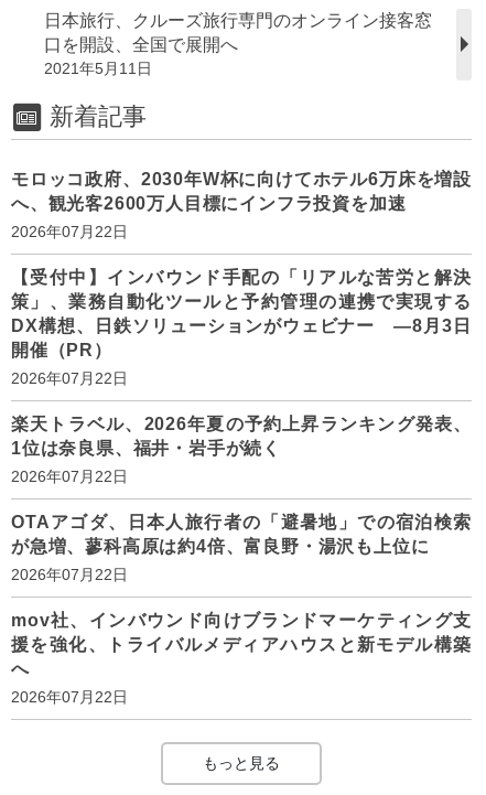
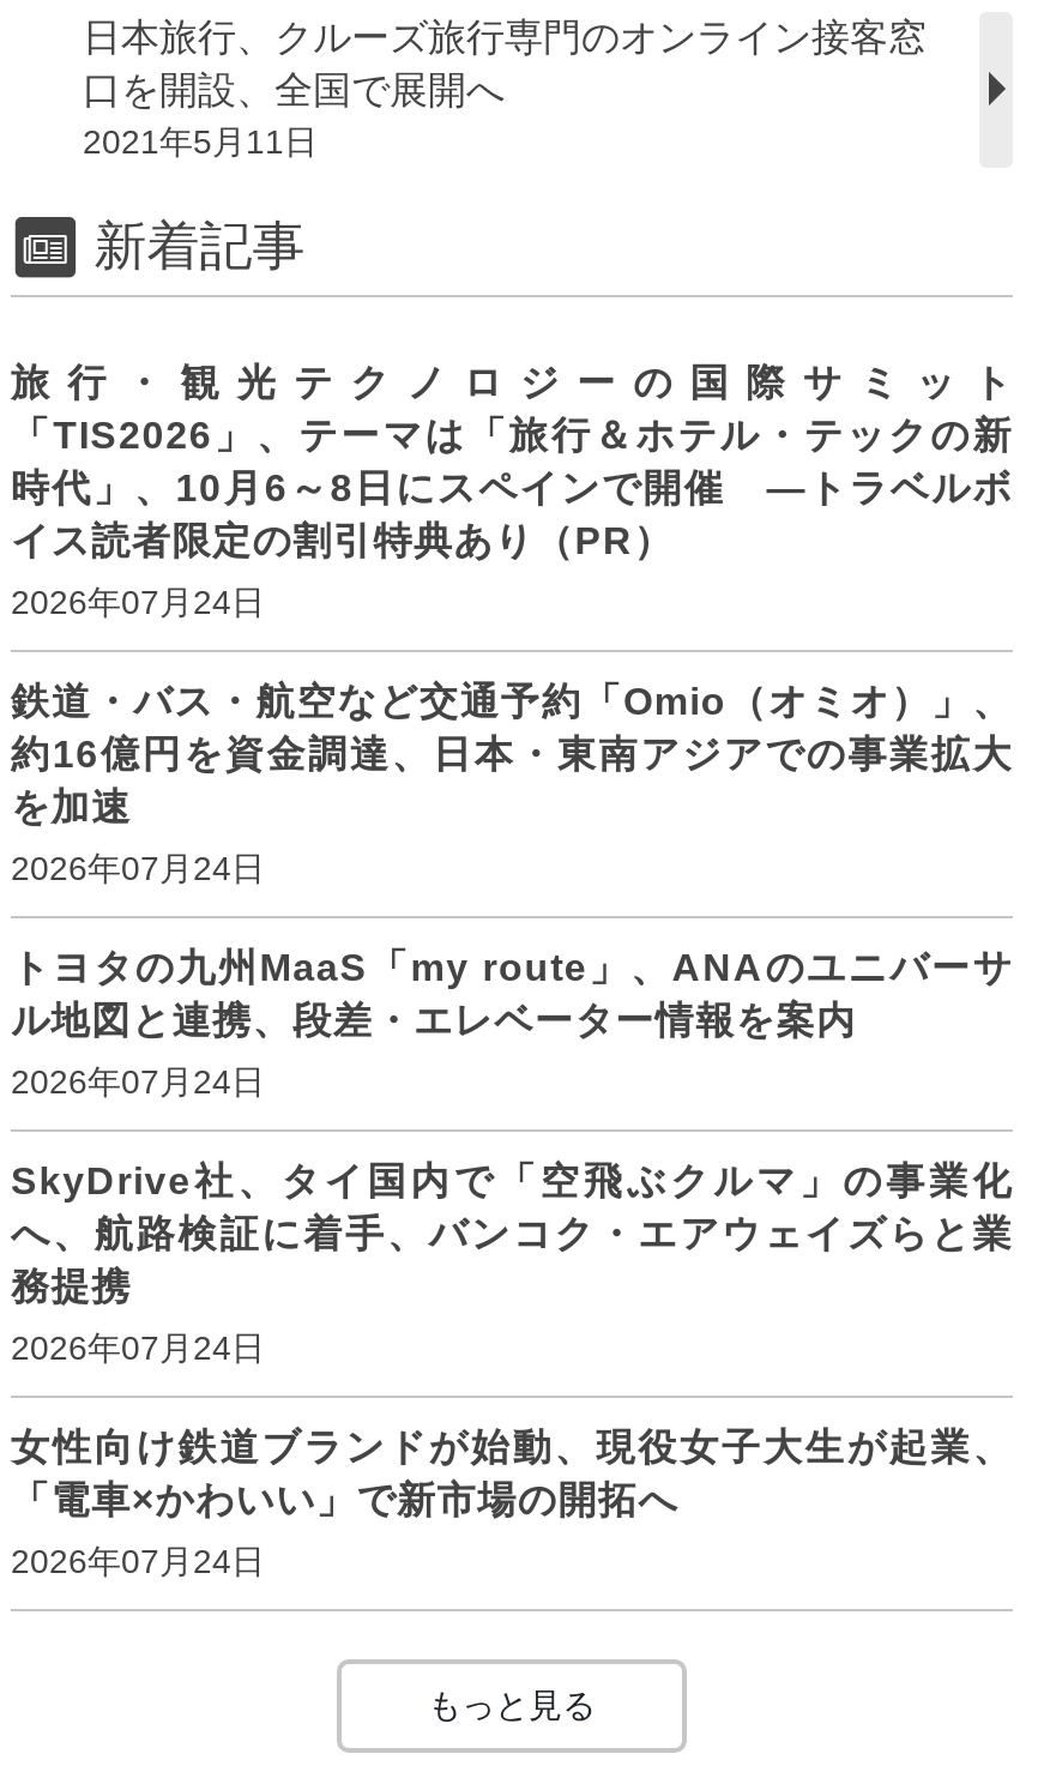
- モロッコ政府、2030年W杯に向けてホテル6万床を増設
- へ、観光客2600万人目標にインフラ投資を加速
+ 旅行・観光テクノロジーの国際サミット
+ 「TIS2026」、テーマは「旅行＆ホテル・テックの新
+ 時代」、10月6～8日にスペインで開催 ―トラベルボ
+ イス読者限定の割引特典あり（PR）

- 2026年07月22日
+ 2026年07月24日

- 【受付中】インバウンド手配の「リアルな苦労と解決
- 策」、業務自動化ツールと予約管理の連携で実現する
- DX構想、日鉄ソリューションがウェビナー ―8月3日
- 開催（PR）
+ 鉄道・バス・航空など交通予約「Omio（オミオ）」、
+ 約16億円を資金調達、日本・東南アジアでの事業拡大
+ を加速

- 2026年07月22日
+ 2026年07月24日

- 楽天トラベル、2026年夏の予約上昇ランキング発表、
- 1位は奈良県、福井・岩手が続く
+ トヨタの九州MaaS「my route」、ANAのユニバーサ
+ ル地図と連携、段差・エレベーター情報を案内

- 2026年07月22日
+ 2026年07月24日

- OTAアゴダ、日本人旅行者の「避暑地」での宿泊検索
- が急増、蓼科高原は約4倍、富良野・湯沢も上位に
+ SkyDrive社、タイ国内で「空飛ぶクルマ」の事業化
+ へ、航路検証に着手、バンコク・エアウェイズらと業
+ 務提携

- 2026年07月22日
+ 2026年07月24日

- mov社、インバウンド向けブランドマーケティング支
- 援を強化、トライバルメディアハウスと新モデル構築
- へ
+ 女性向け鉄道ブランドが始動、現役女子大生が起業、
+ 「電車×かわいい」で新市場の開拓へ

- 2026年07月22日
+ 2026年07月24日
